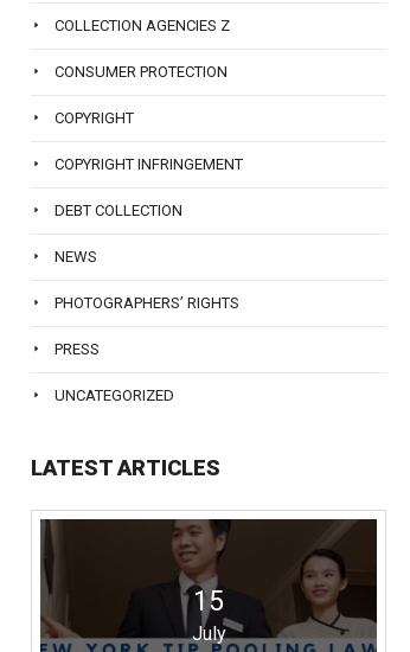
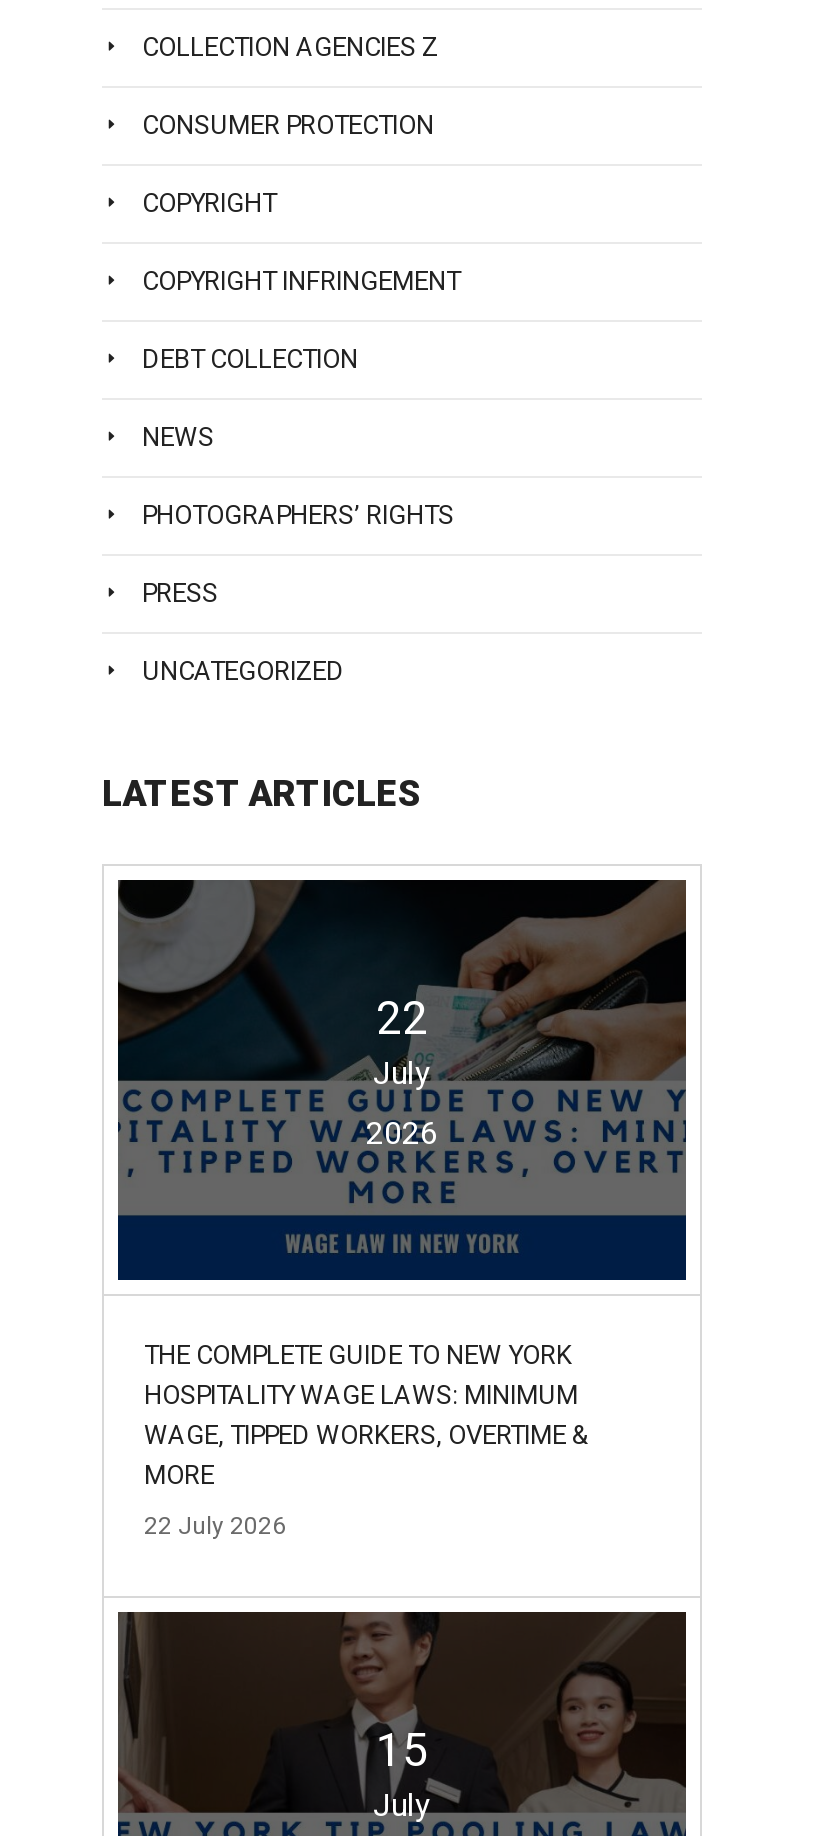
+ [image]
+ 22
+ July
+ 2026

+ THE COMPLETE GUIDE TO NEW YORK
+ HOSPITALITY WAGE LAWS: MINIMUM
+ WAGE, TIPPED WORKERS, OVERTIME &
+ MORE
+ 22 July 2026
